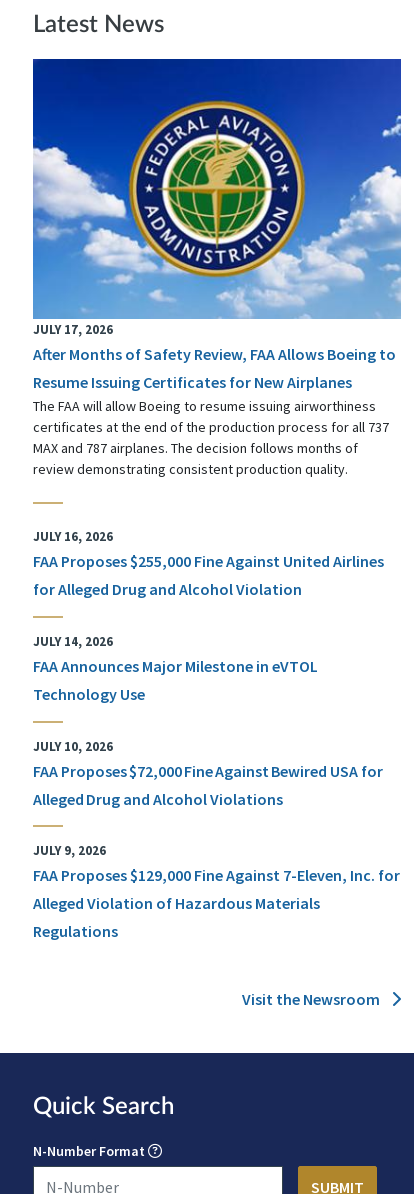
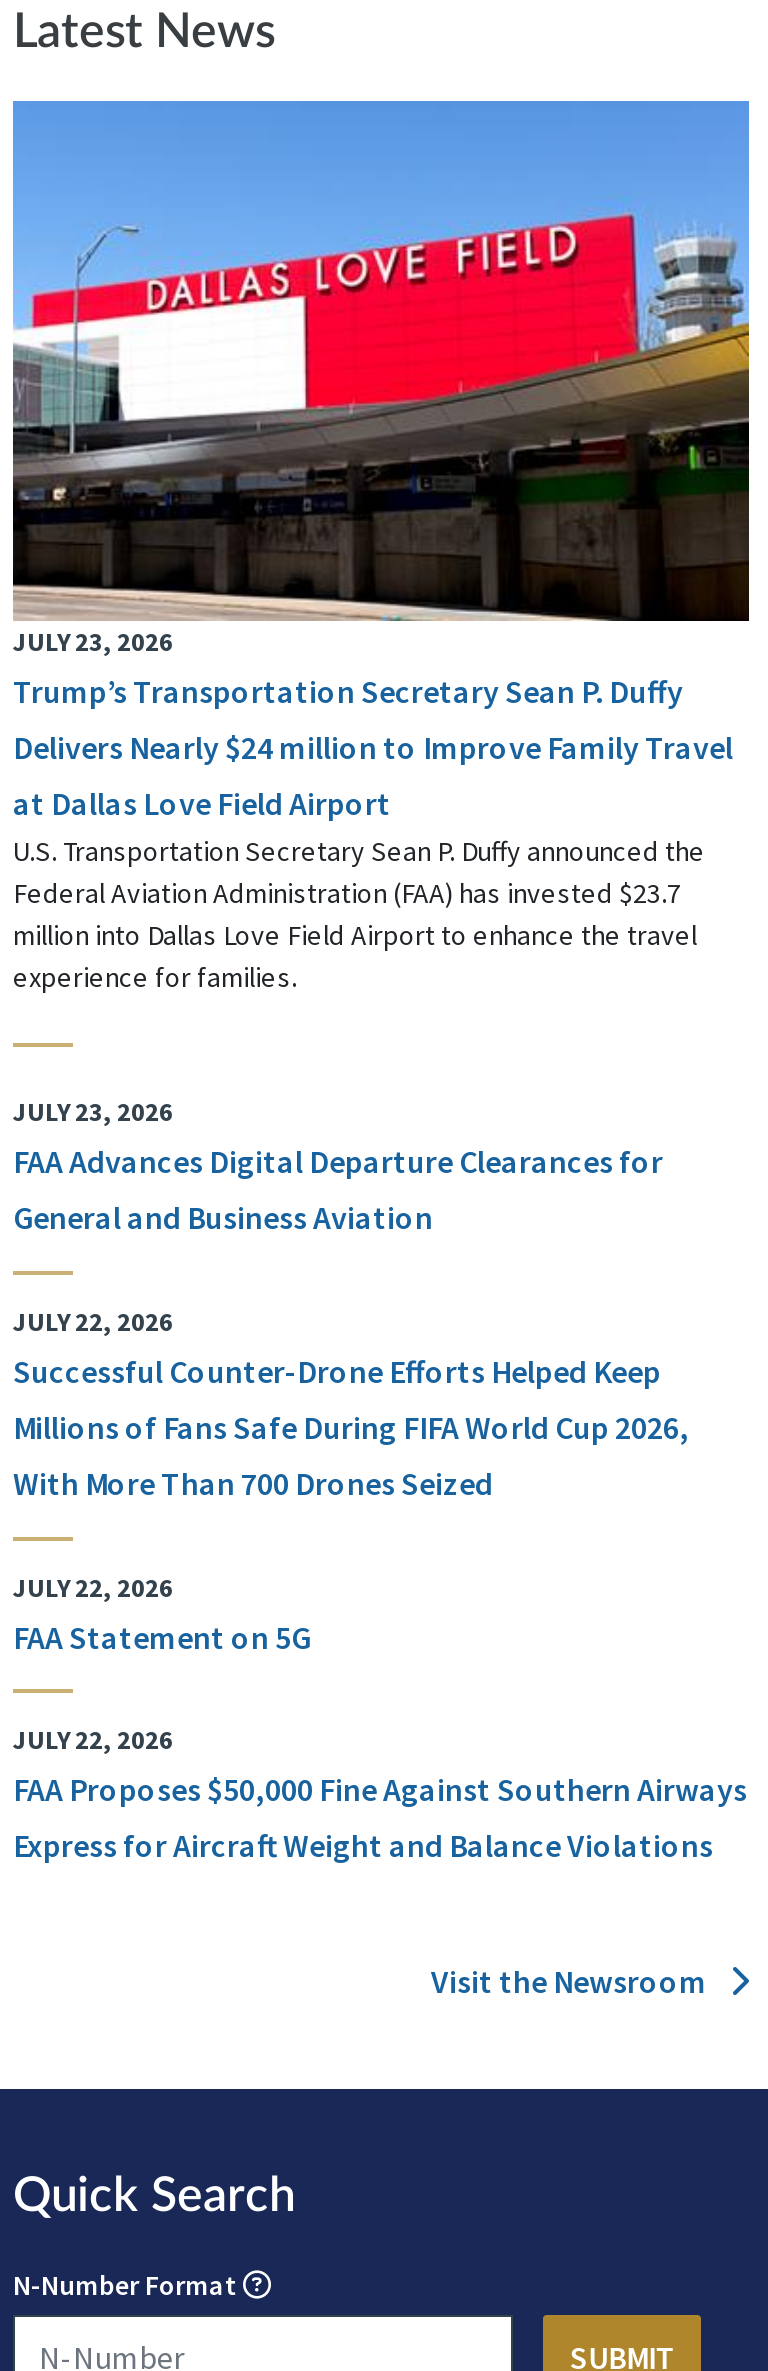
- [image]
- JULY 17, 2026
- After Months of Safety Review, FAA Allows Boeing to
- Resume Issuing Certificates for New Airplanes
- The FAA will allow Boeing to resume issuing airworthiness
- certificates at the end of the production process for all 737
- MAX and 787 airplanes. The decision follows months of
- review demonstrating consistent production quality.
+ [image]
+ JULY 23, 2026
+ Trump’s Transportation Secretary Sean P. Duffy
+ Delivers Nearly $24 million to Improve Family Travel
+ at Dallas Love Field Airport
+ U.S. Transportation Secretary Sean P. Duffy announced the
+ Federal Aviation Administration (FAA) has invested $23.7
+ million into Dallas Love Field Airport to enhance the travel
+ experience for families.

- JULY 16, 2026
- FAA Proposes $255,000 Fine Against United Airlines
- for Alleged Drug and Alcohol Violation
+ JULY 23, 2026
+ FAA Advances Digital Departure Clearances for
+ General and Business Aviation

- JULY 14, 2026
- FAA Announces Major Milestone in eVTOL
- Technology Use
+ JULY 22, 2026
+ Successful Counter-Drone Efforts Helped Keep
+ Millions of Fans Safe During FIFA World Cup 2026,
+ With More Than 700 Drones Seized

- JULY 10, 2026
- FAA Proposes $72,000 Fine Against Bewired USA for
- Alleged Drug and Alcohol Violations
+ JULY 22, 2026
+ FAA Statement on 5G

- JULY 9, 2026
- FAA Proposes $129,000 Fine Against 7-Eleven, Inc. for
- Alleged Violation of Hazardous Materials
- Regulations
+ JULY 22, 2026
+ FAA Proposes $50,000 Fine Against Southern Airways
+ Express for Aircraft Weight and Balance Violations
